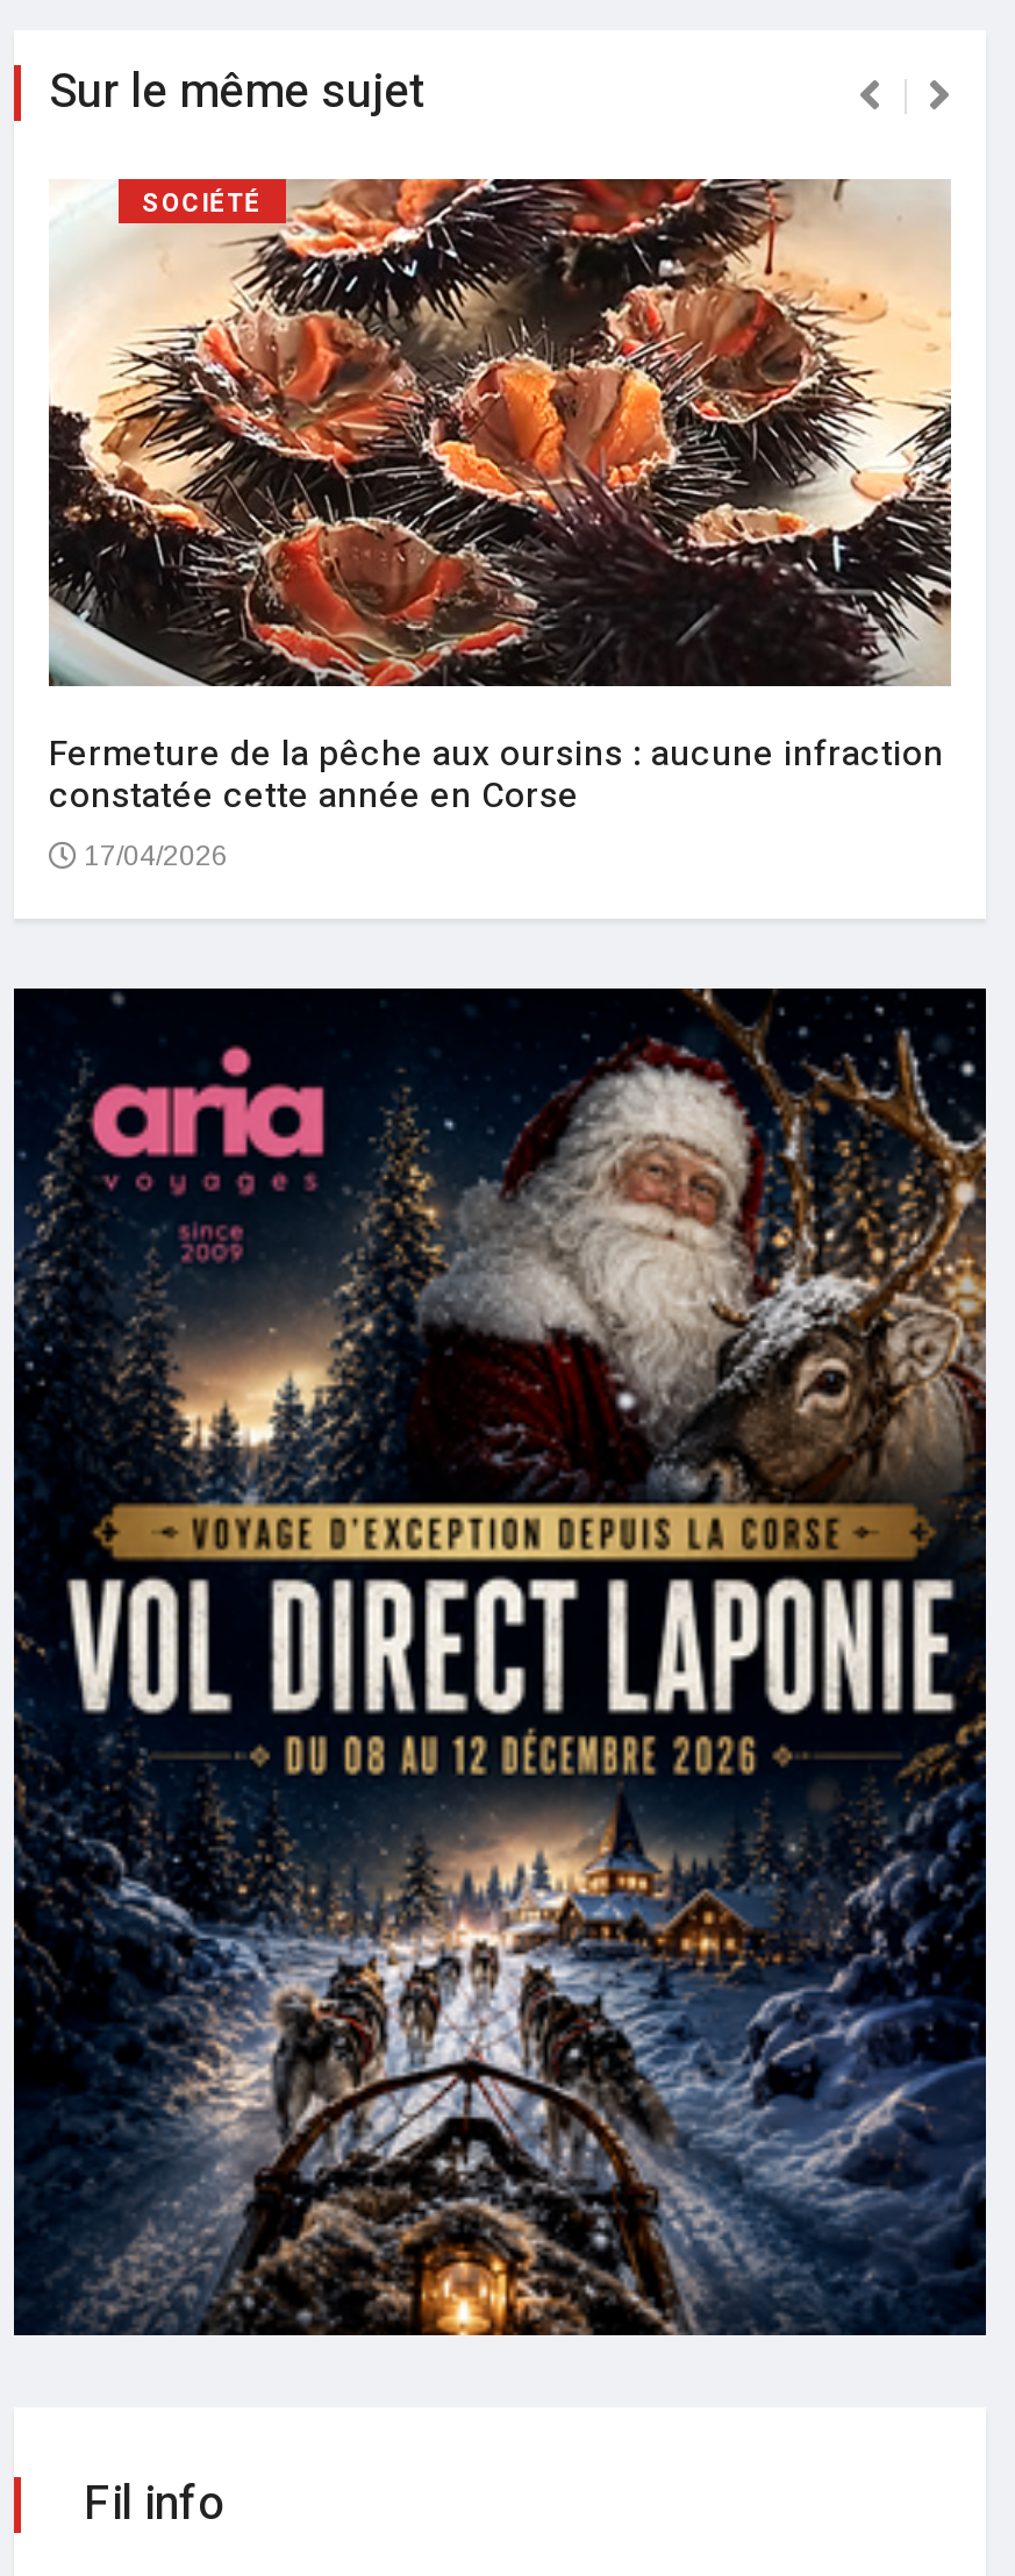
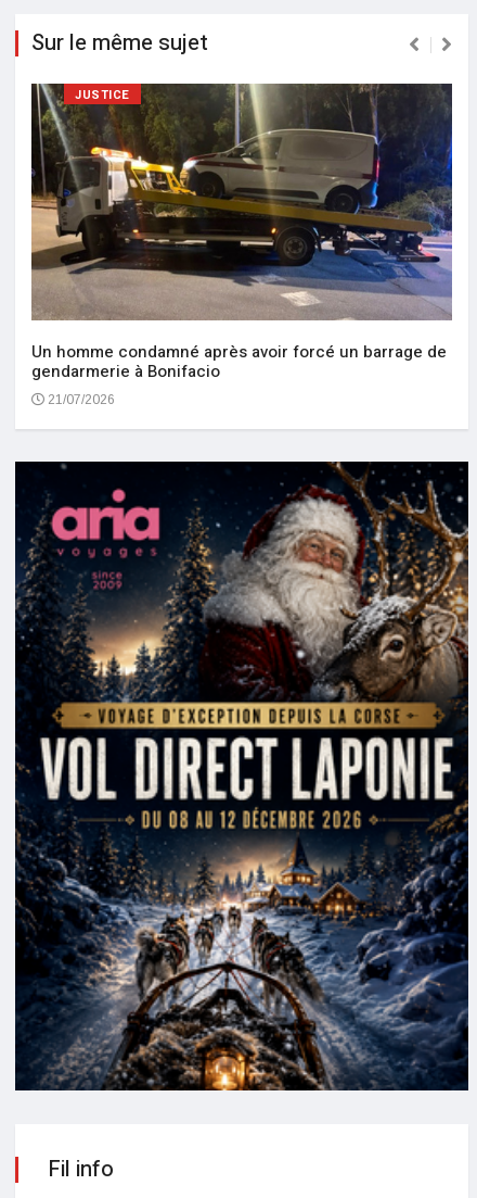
- [image]
- SOCIÉTÉ
+ [image]
+ JUSTICE

- Fermeture de la pêche aux oursins : aucune infraction
- constatée cette année en Corse
- 17/04/2026
+ Un homme condamné après avoir forcé un barrage de
+ gendarmerie à Bonifacio
+ 21/07/2026
